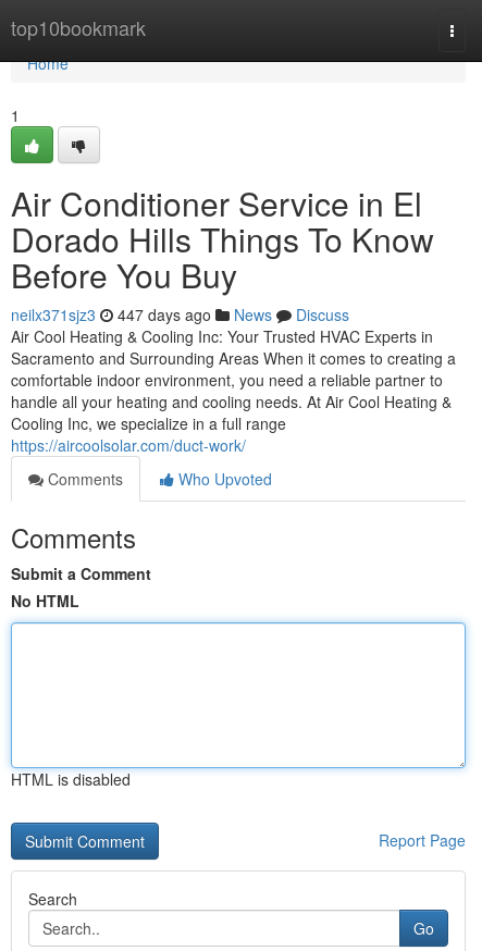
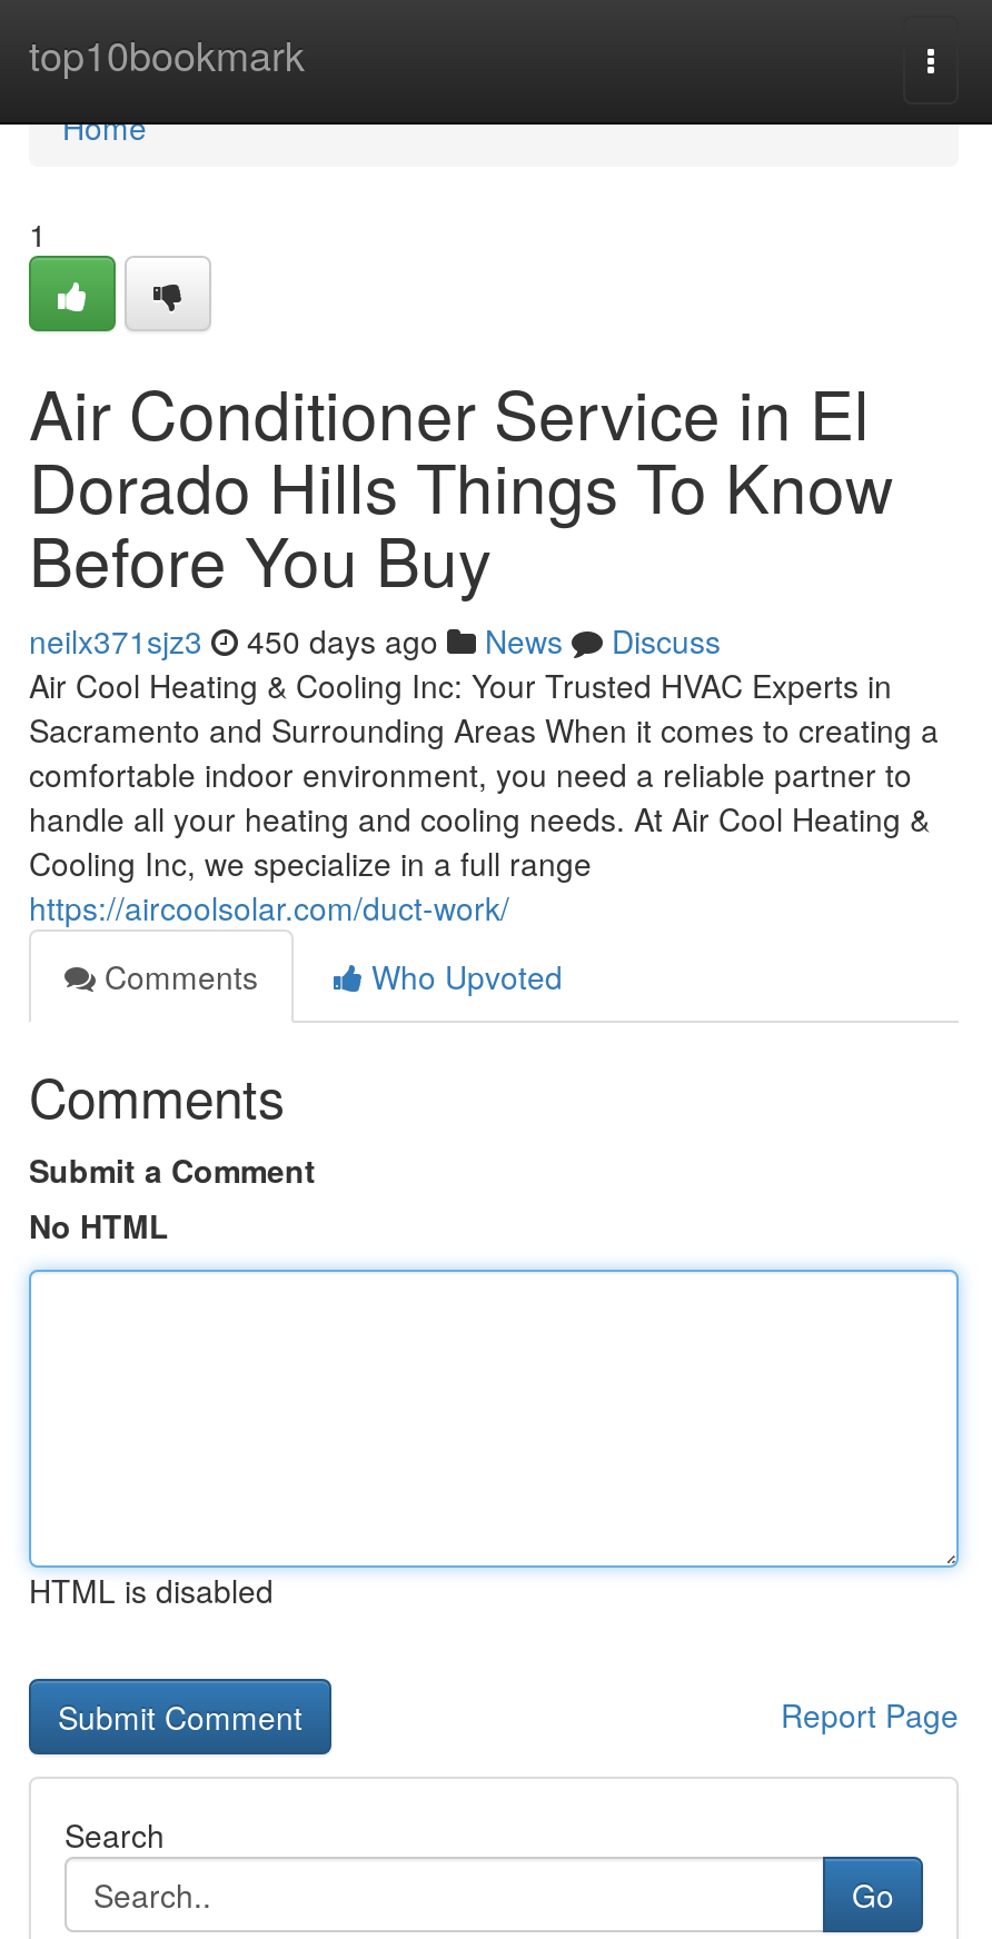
- neilx371sjz3 447 days ago News Discuss
+ neilx371sjz3 450 days ago News Discuss
